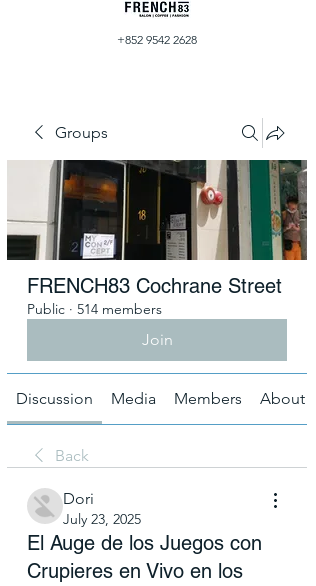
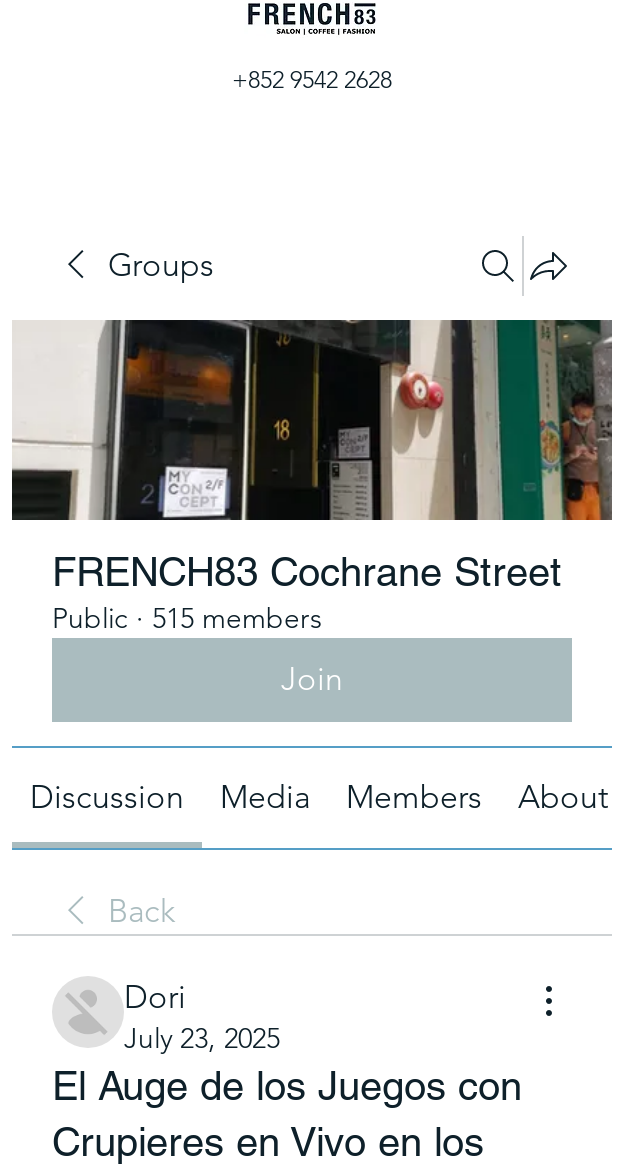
- Public · 514 members
+ Public · 515 members
